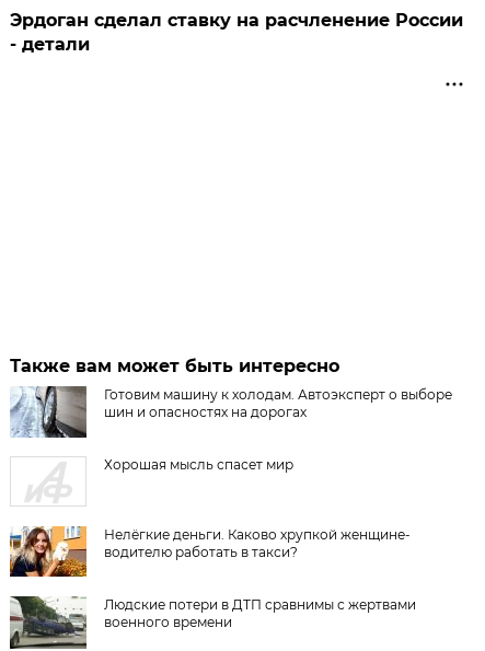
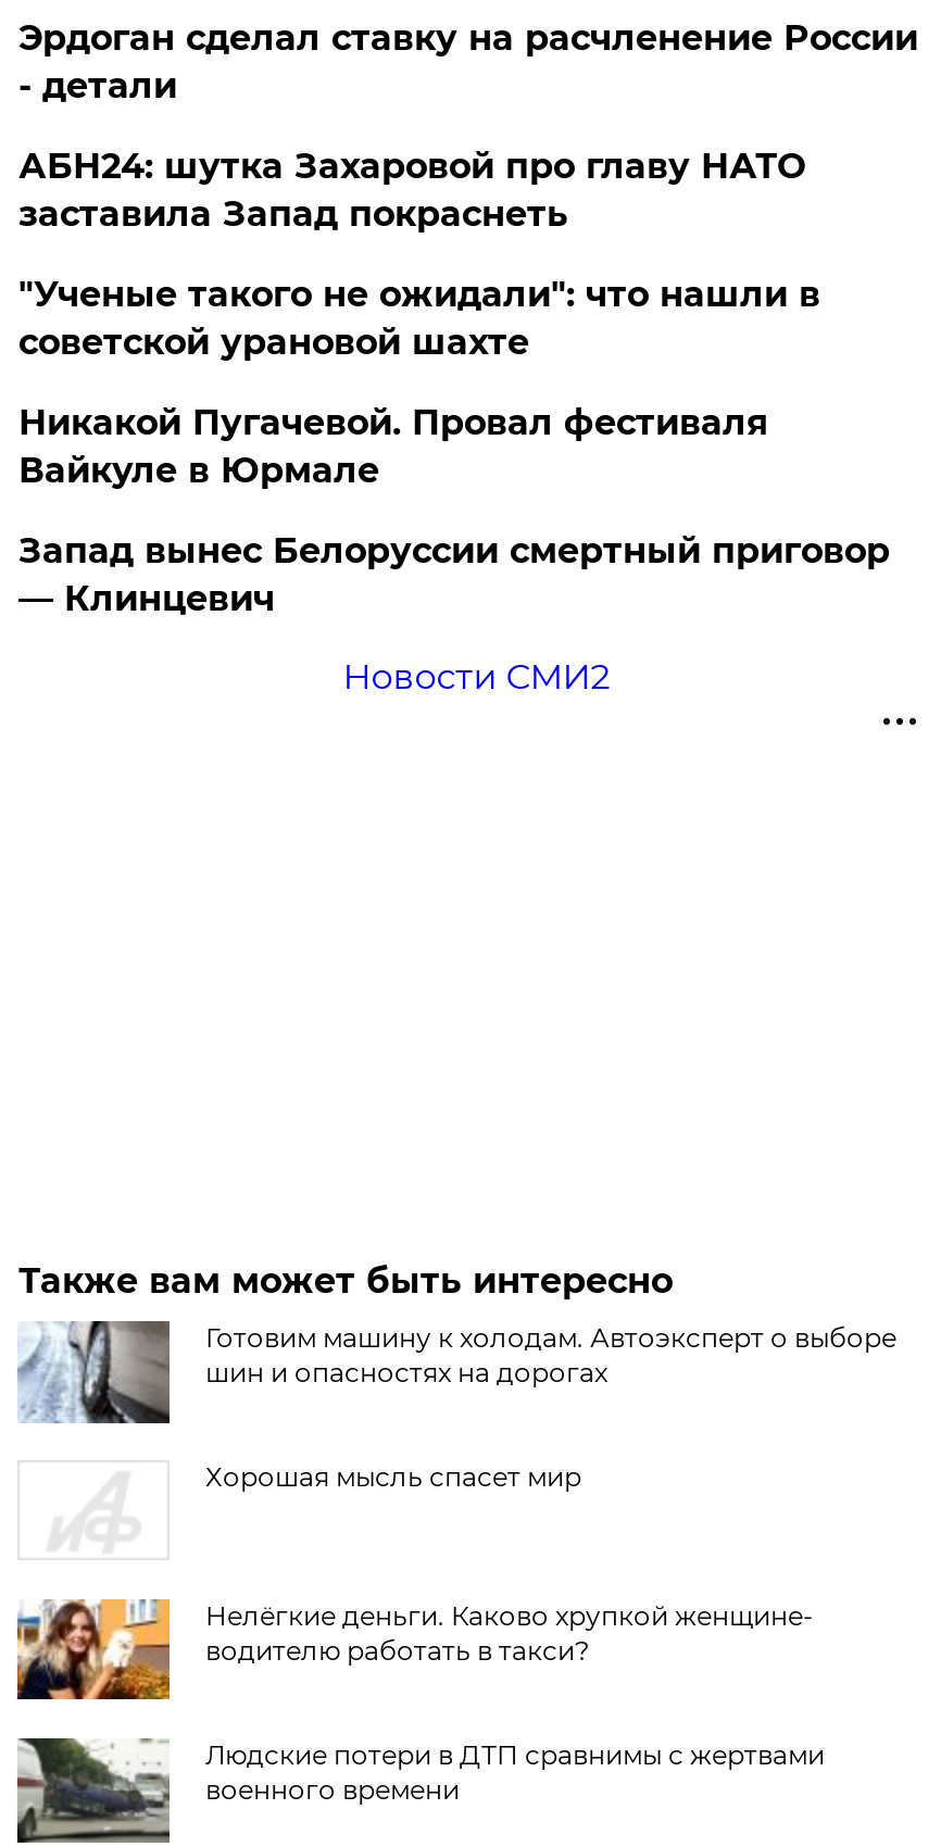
+ АБН24: шутка Захаровой про главу НАТО
+ заставила Запад покраснеть
+ "Ученые такого не ожидали": что нашли в
+ советской урановой шахте
+ Никакой Пугачевой. Провал фестиваля
+ Вайкуле в Юрмале
+ Запад вынес Белоруссии смертный приговор
+ — Клинцевич
+ Новости СМИ2
